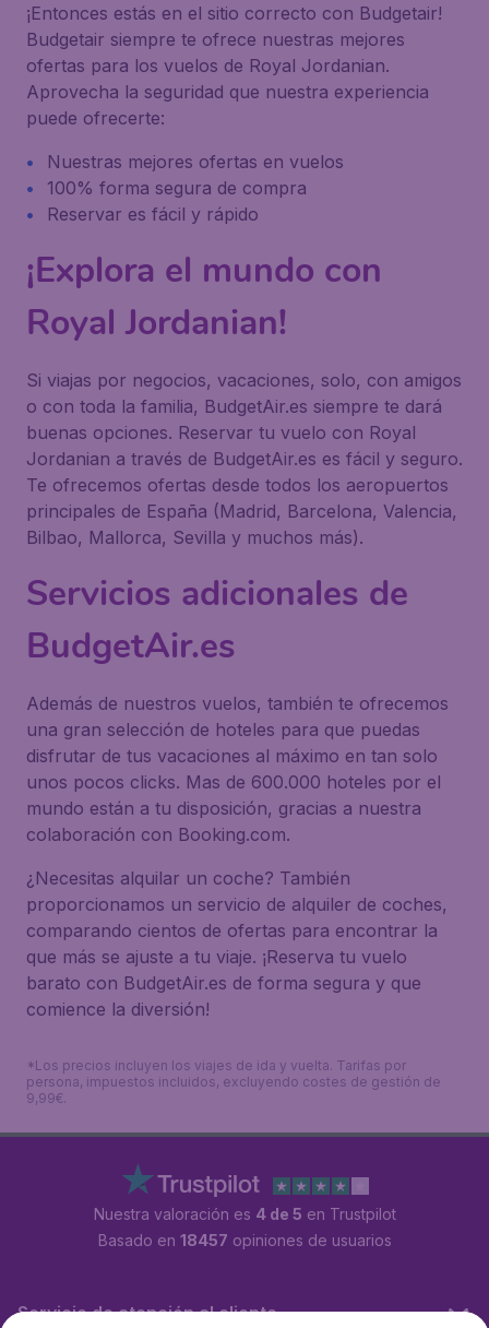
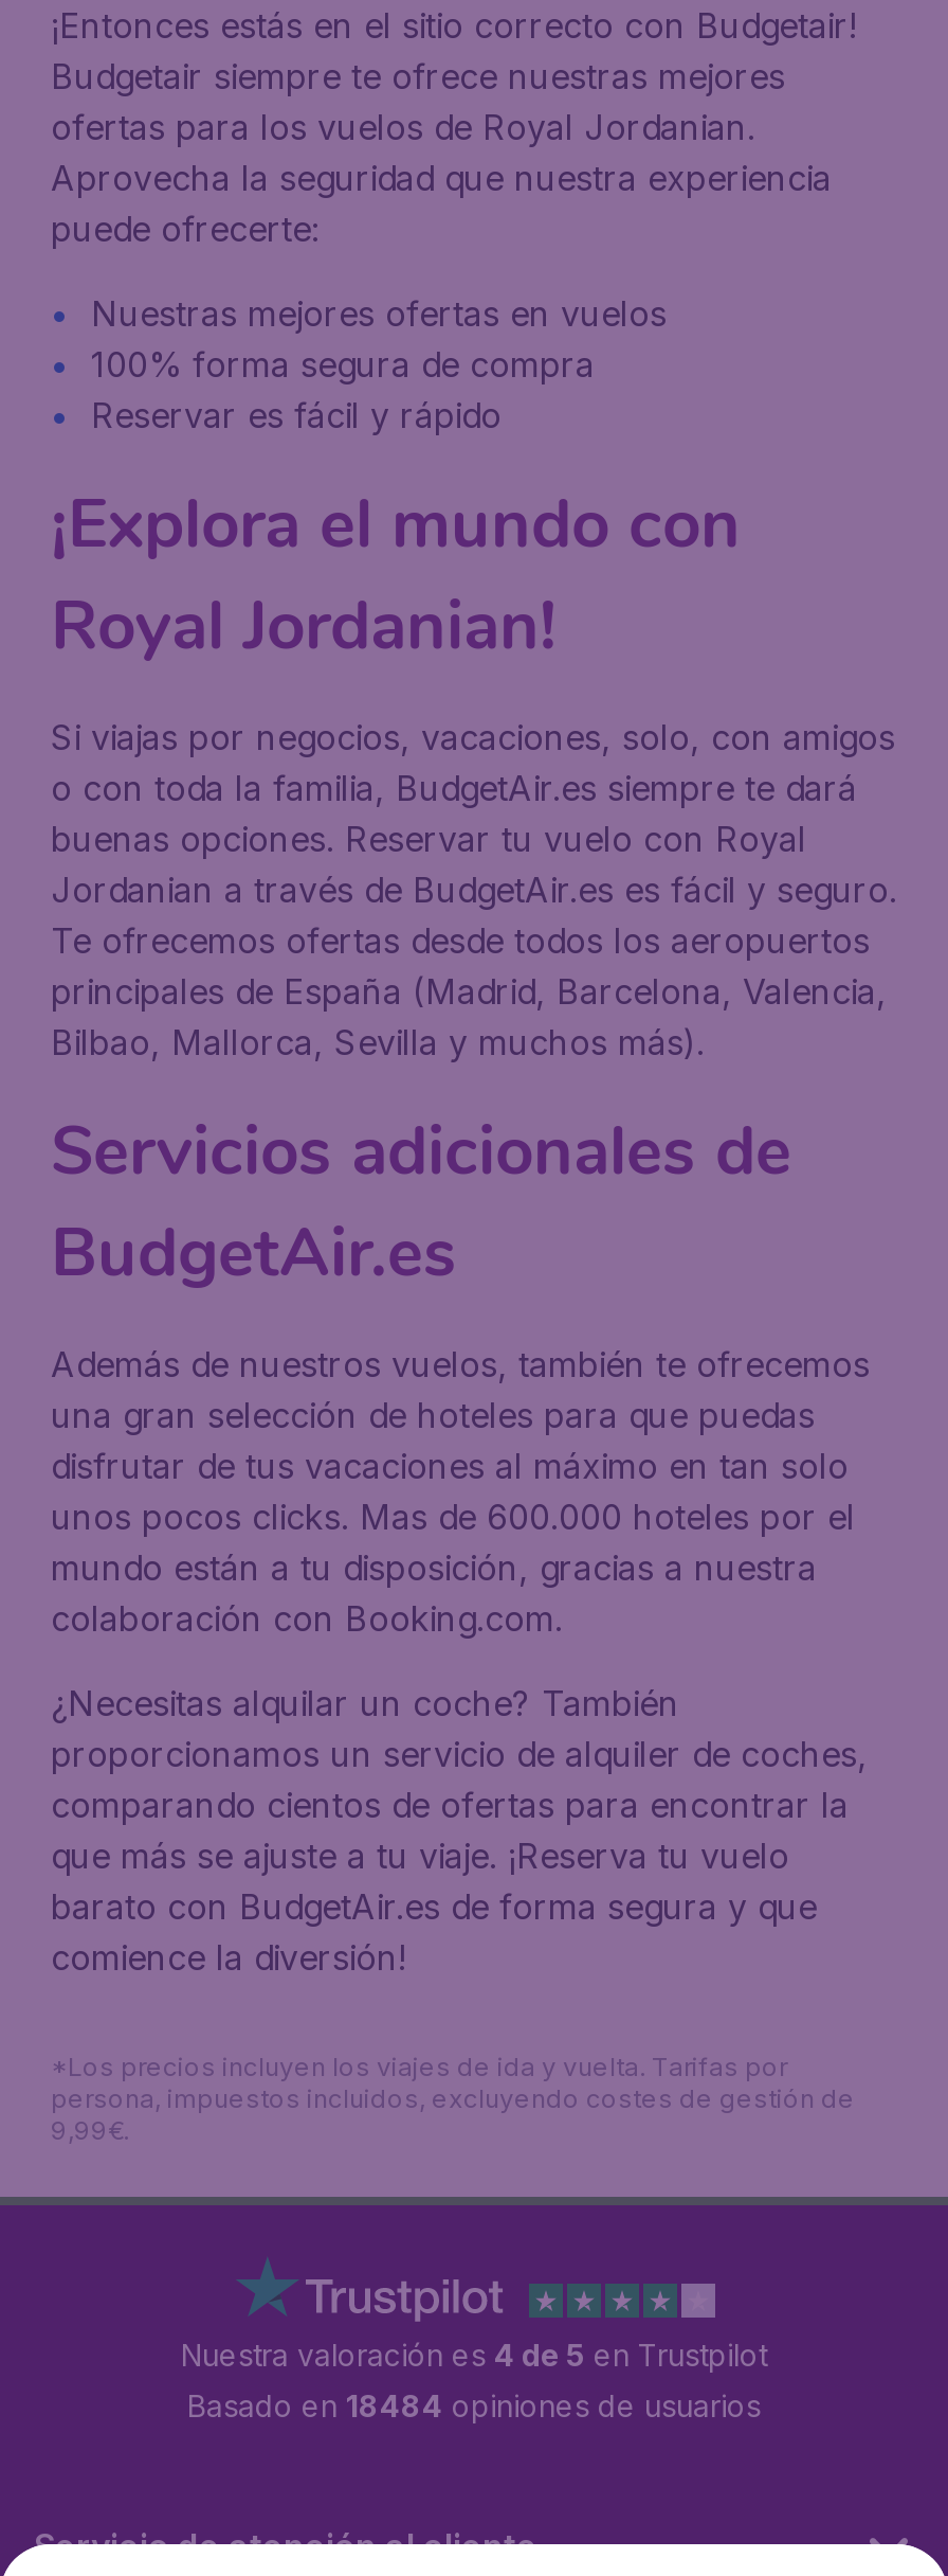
- Basado en 18457 opiniones de usuarios
+ Basado en 18484 opiniones de usuarios
